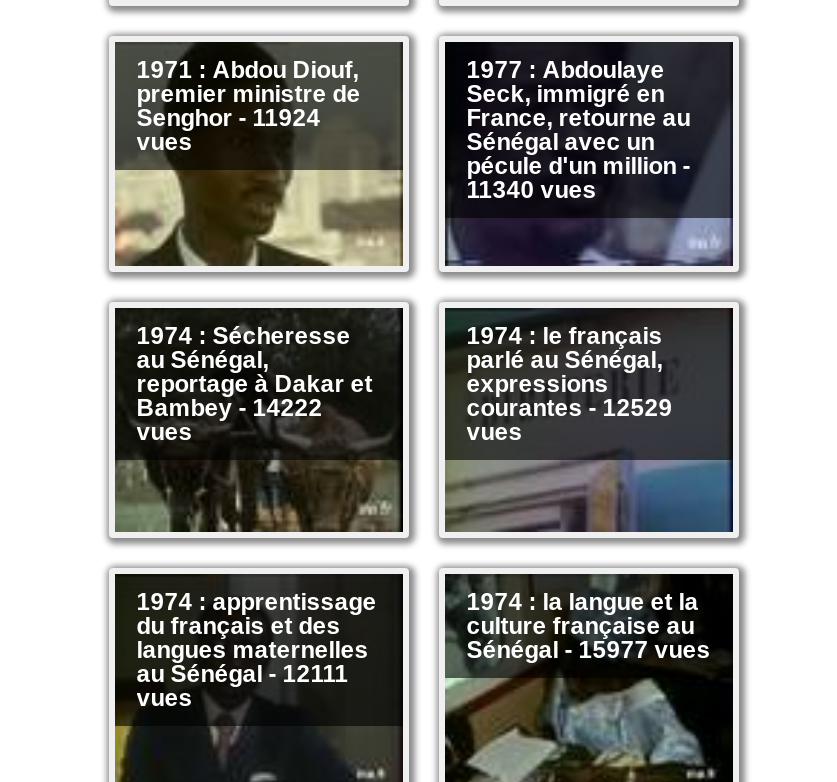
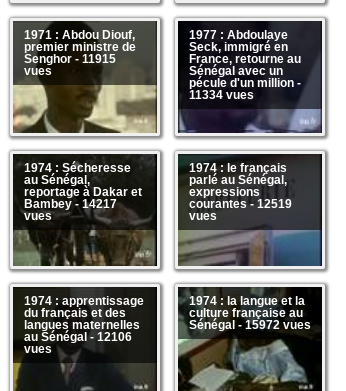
- Senghor - 11924
+ Senghor - 11915

- 11340 vues
+ 11334 vues

- Bambey - 14222
+ Bambey - 14217

- courantes - 12529
+ courantes - 12519

- Sénégal - 15977 vues
+ Sénégal - 15972 vues

- au Sénégal - 12111
+ au Sénégal - 12106
